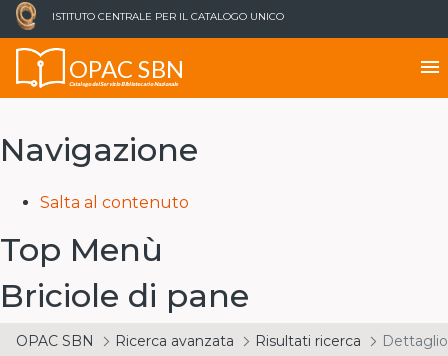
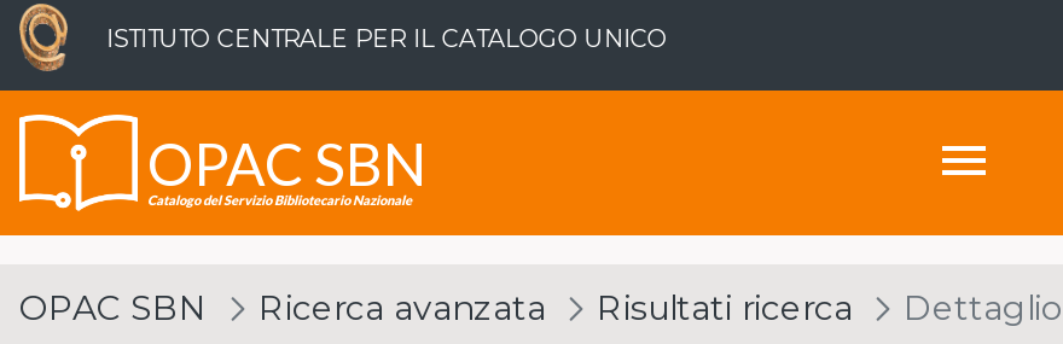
- Navigazione
- Salta al contenuto
- Top Menù

- Briciole di pane
